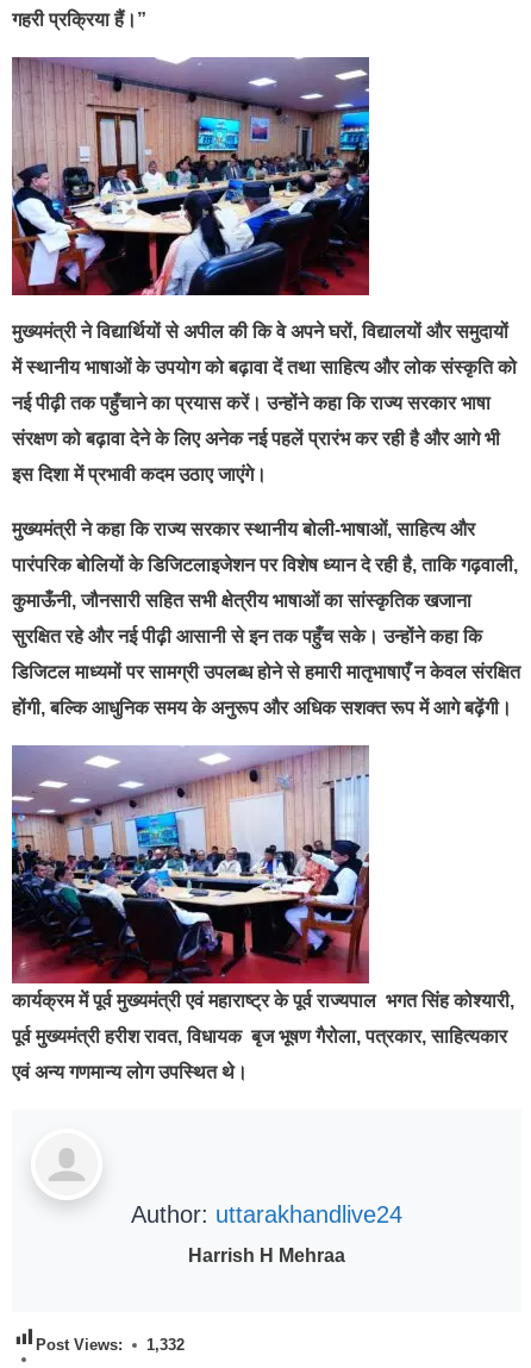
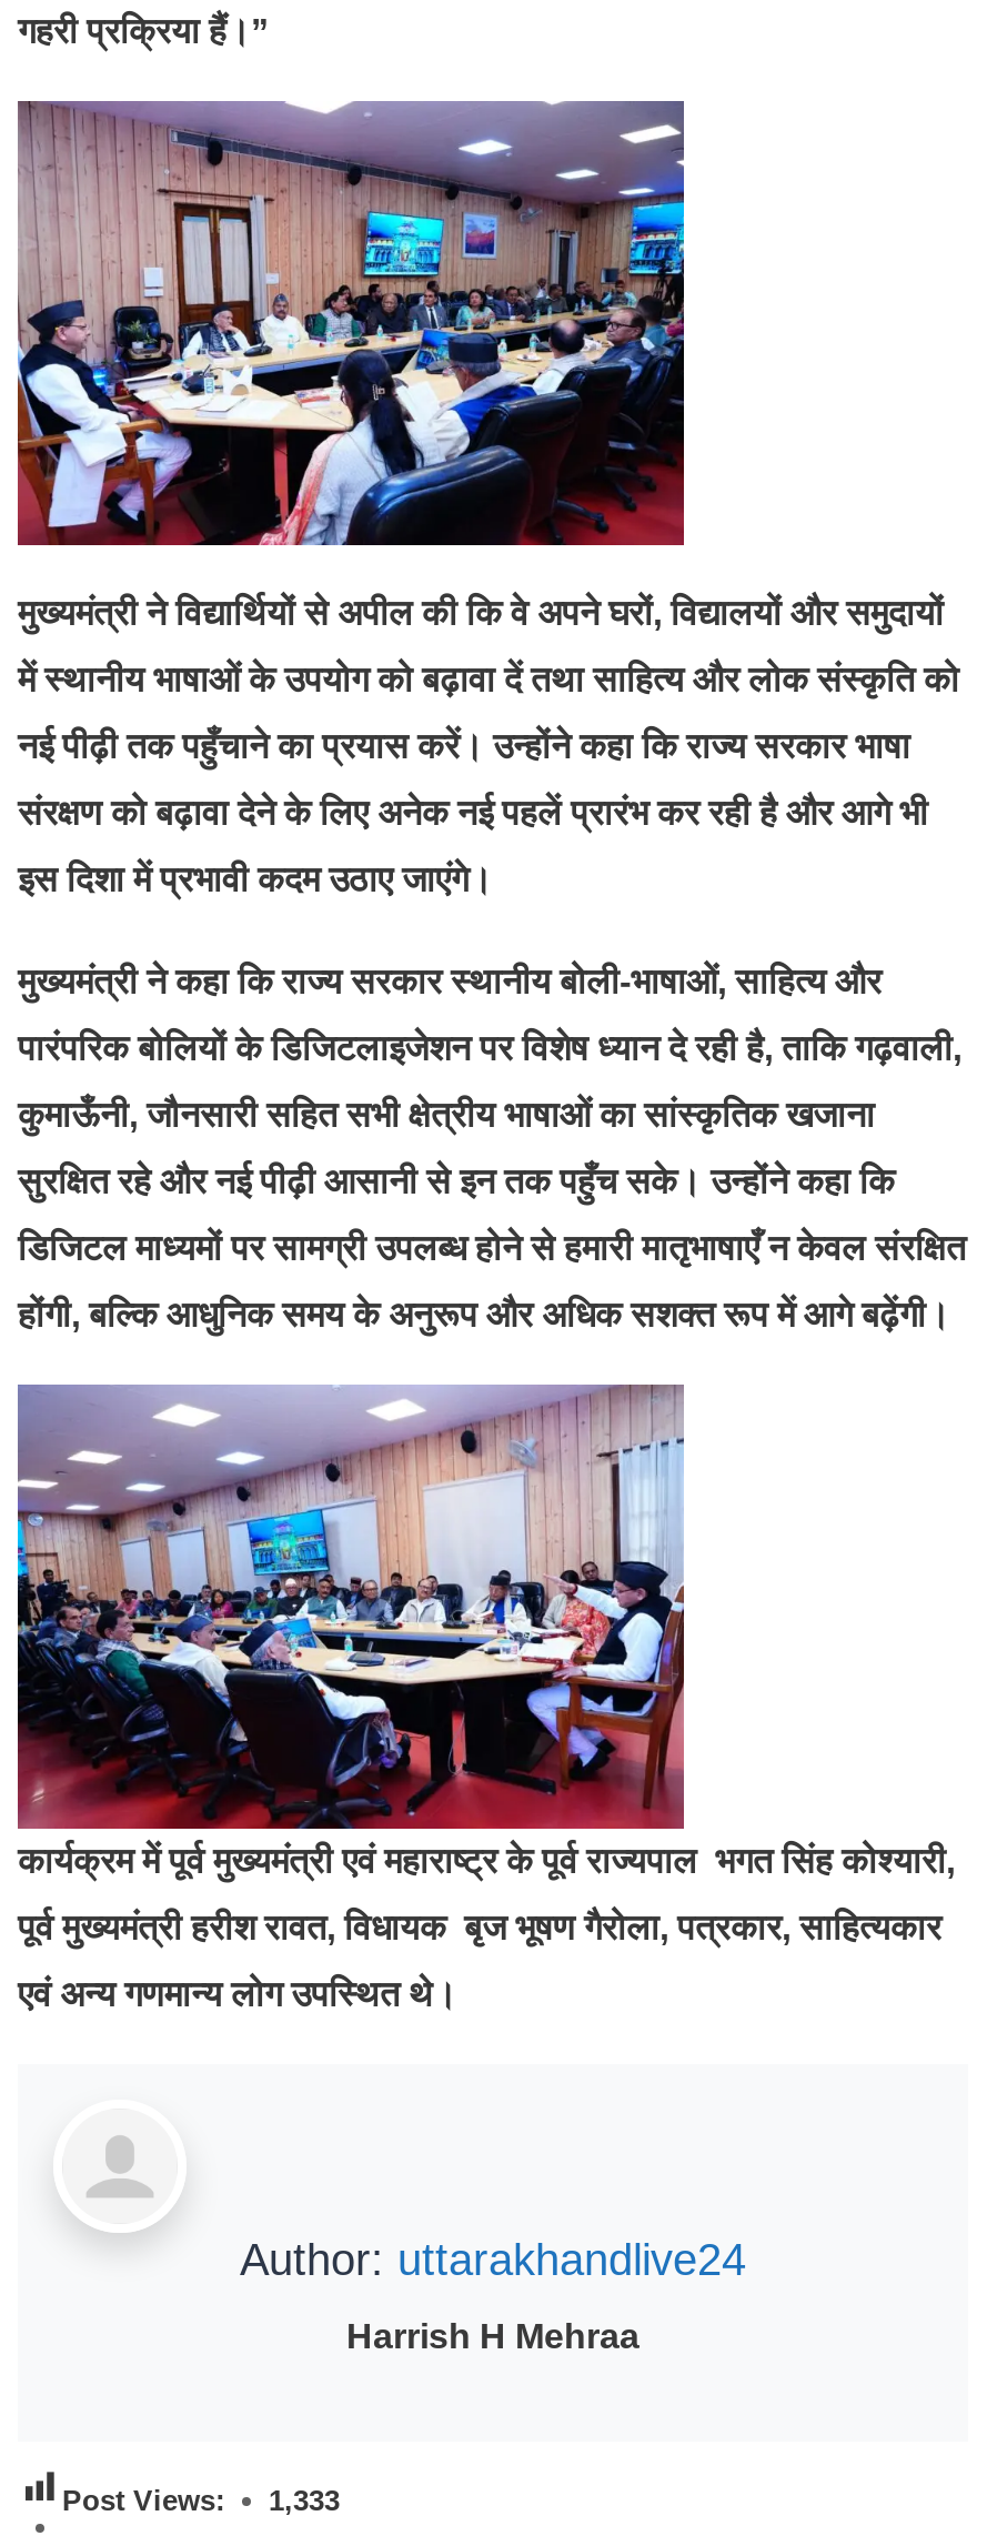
- Post Views: 1,332
+ Post Views: 1,333
